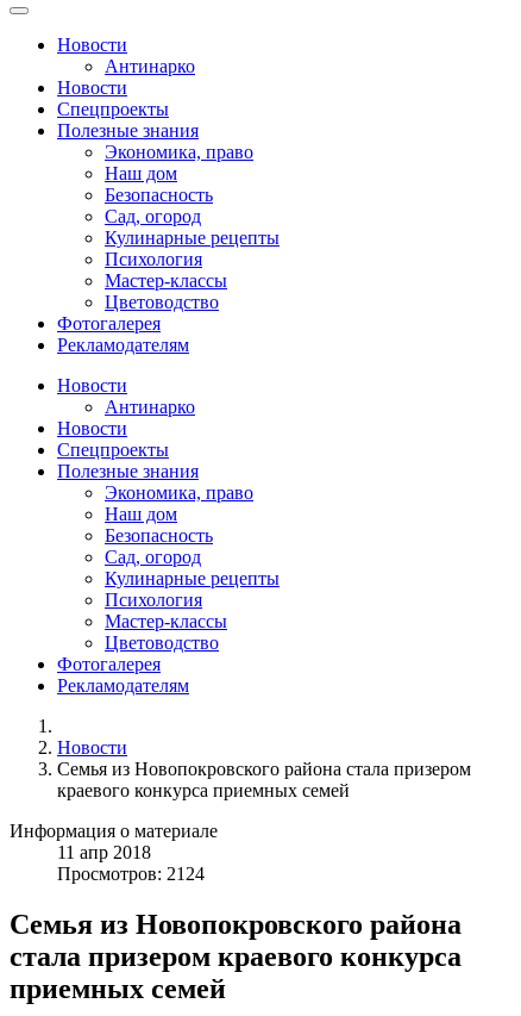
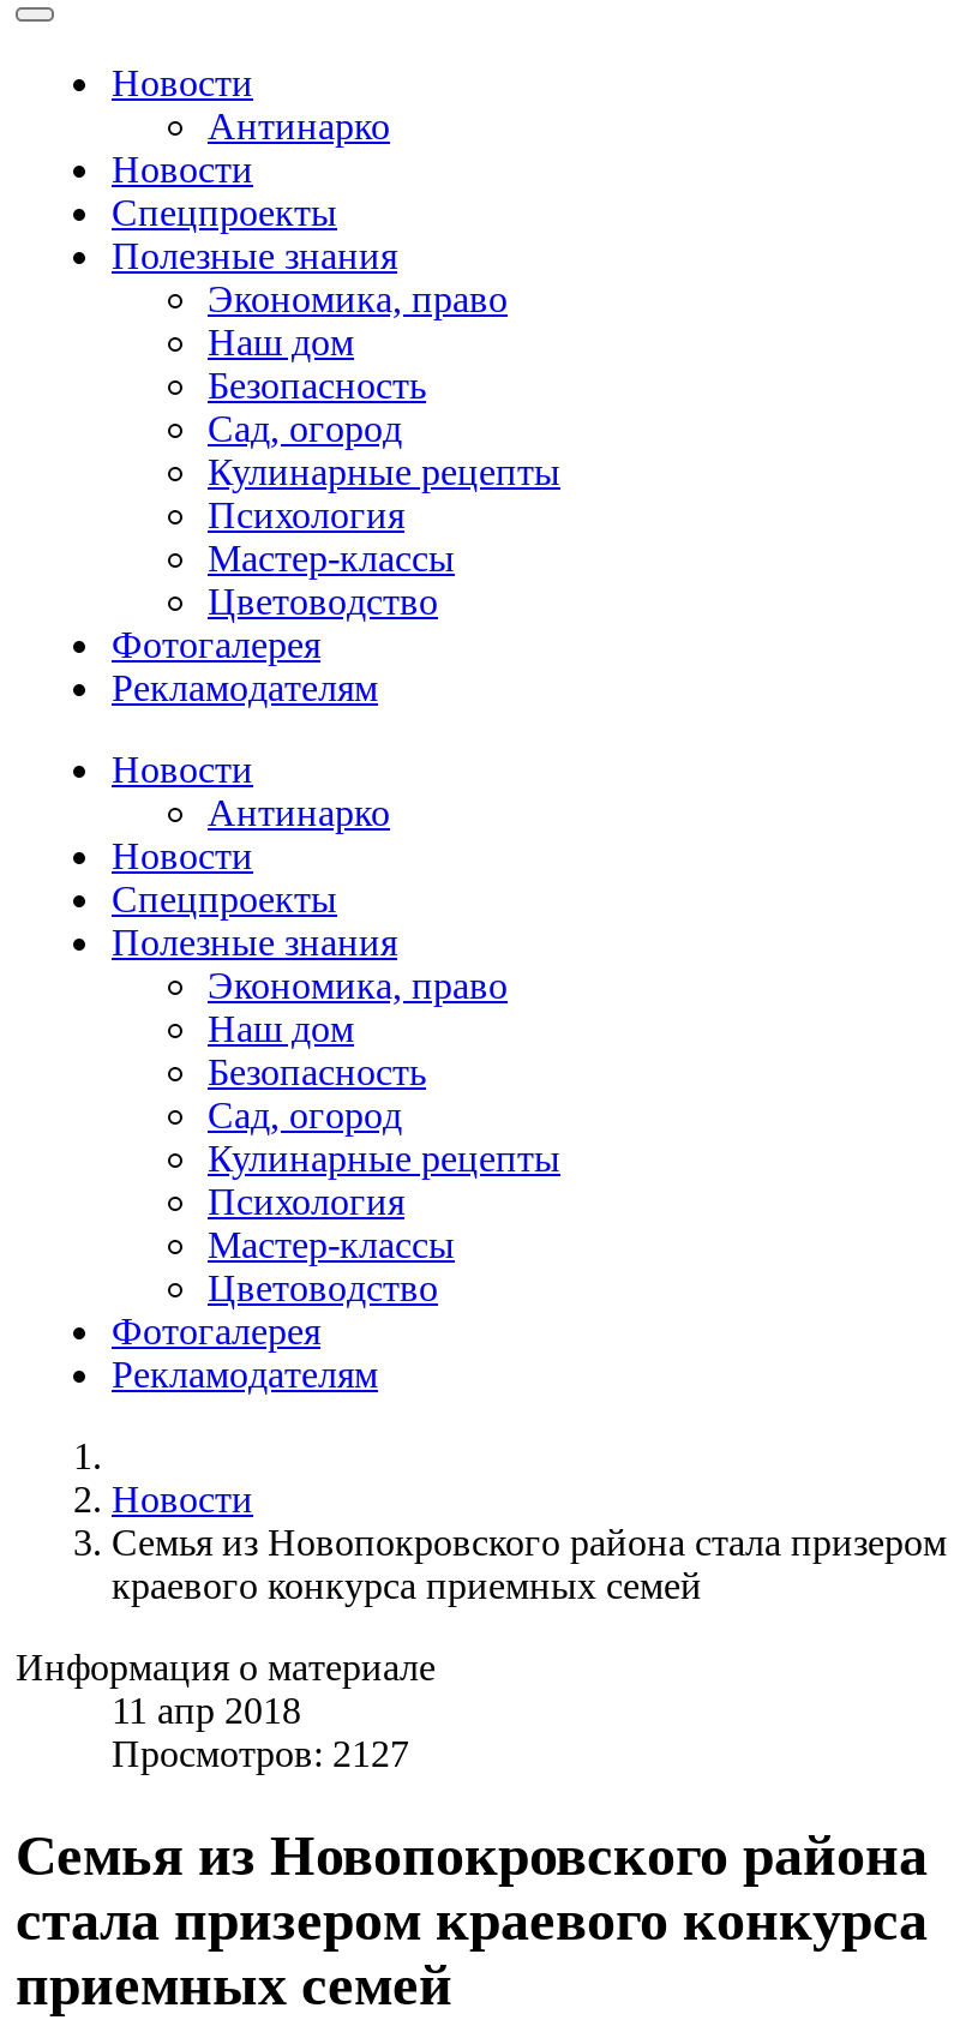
- Просмотров: 2124
+ Просмотров: 2127
